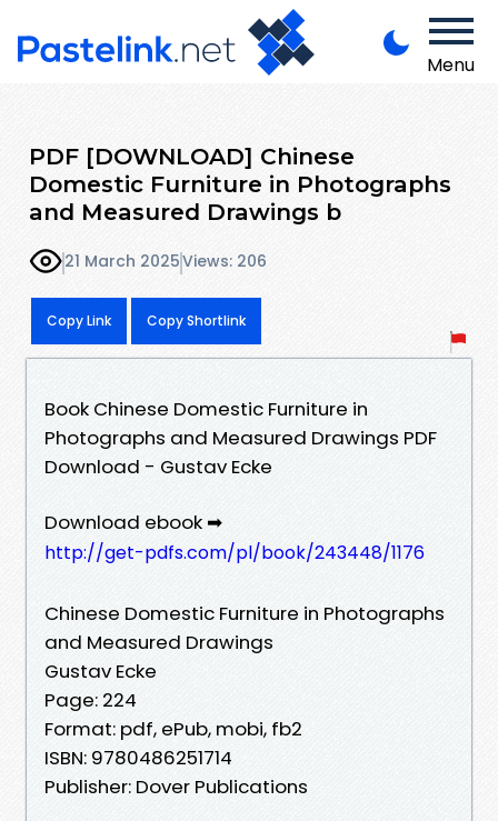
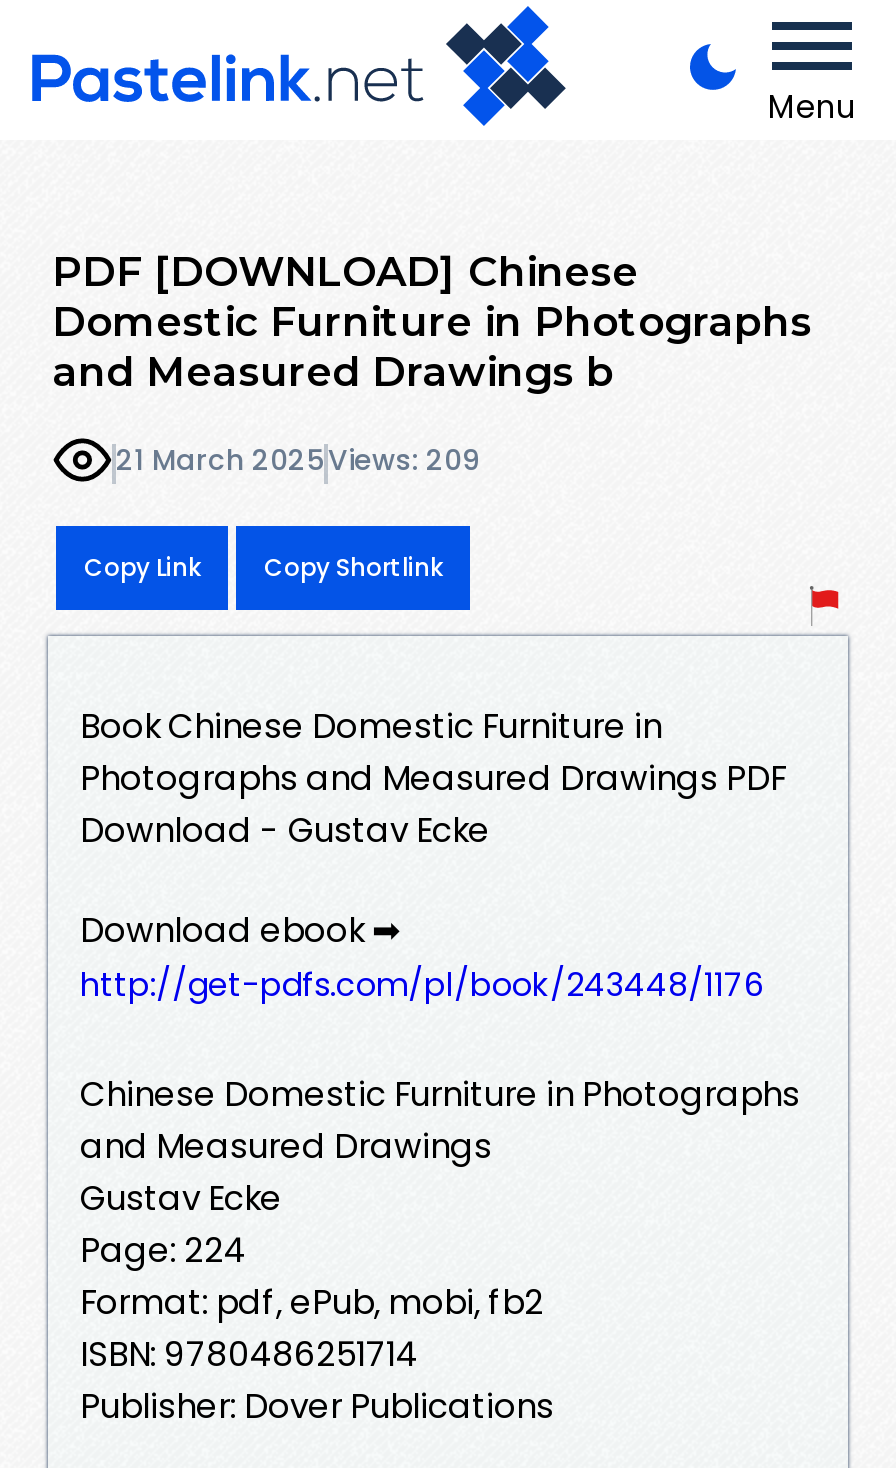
- 21 March 2025 Views: 206
+ 21 March 2025 Views: 209
